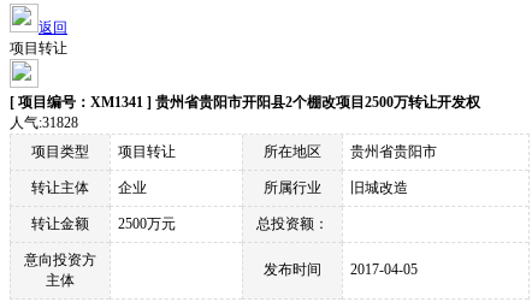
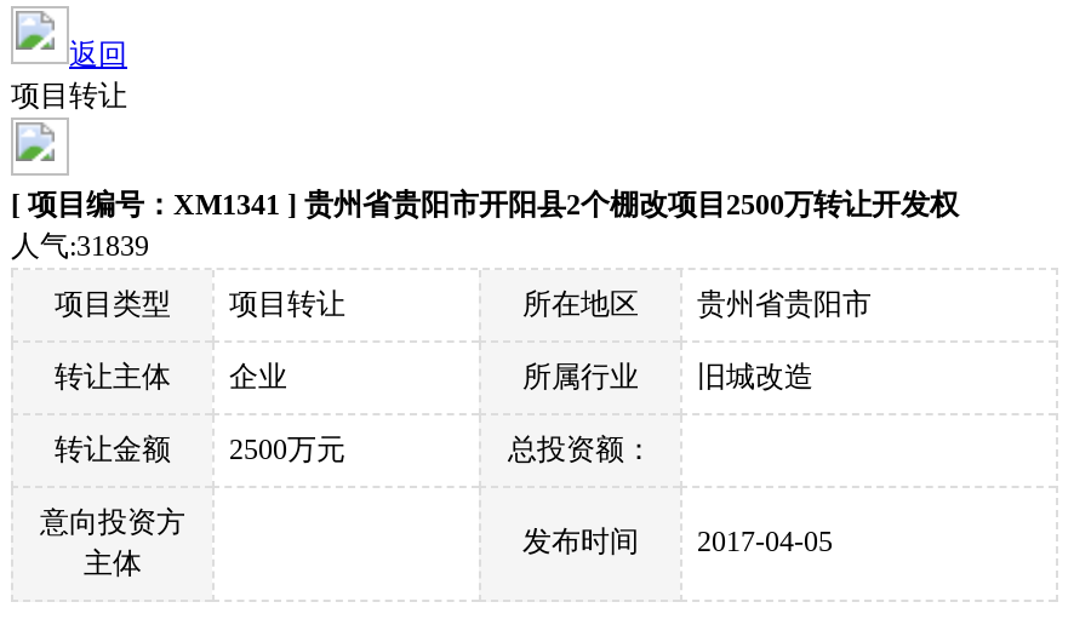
- 人气:31828
+ 人气:31839
